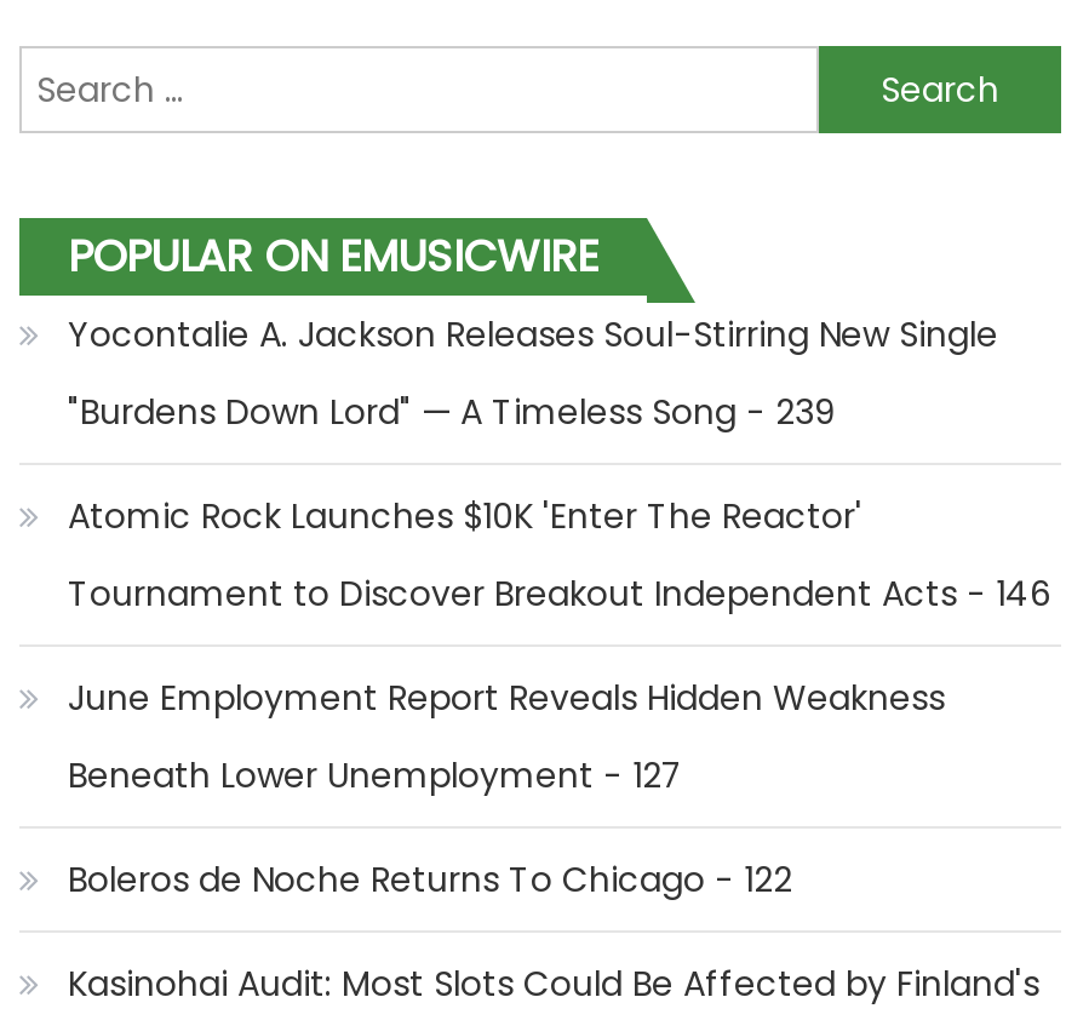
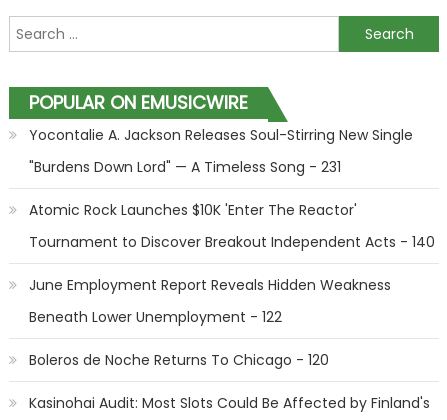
- "Burdens Down Lord" — A Timeless Song - 239
+ "Burdens Down Lord" — A Timeless Song - 231

- Tournament to Discover Breakout Independent Acts - 146
+ Tournament to Discover Breakout Independent Acts - 140

- Beneath Lower Unemployment - 127
+ Beneath Lower Unemployment - 122

- Boleros de Noche Returns To Chicago - 122
+ Boleros de Noche Returns To Chicago - 120
